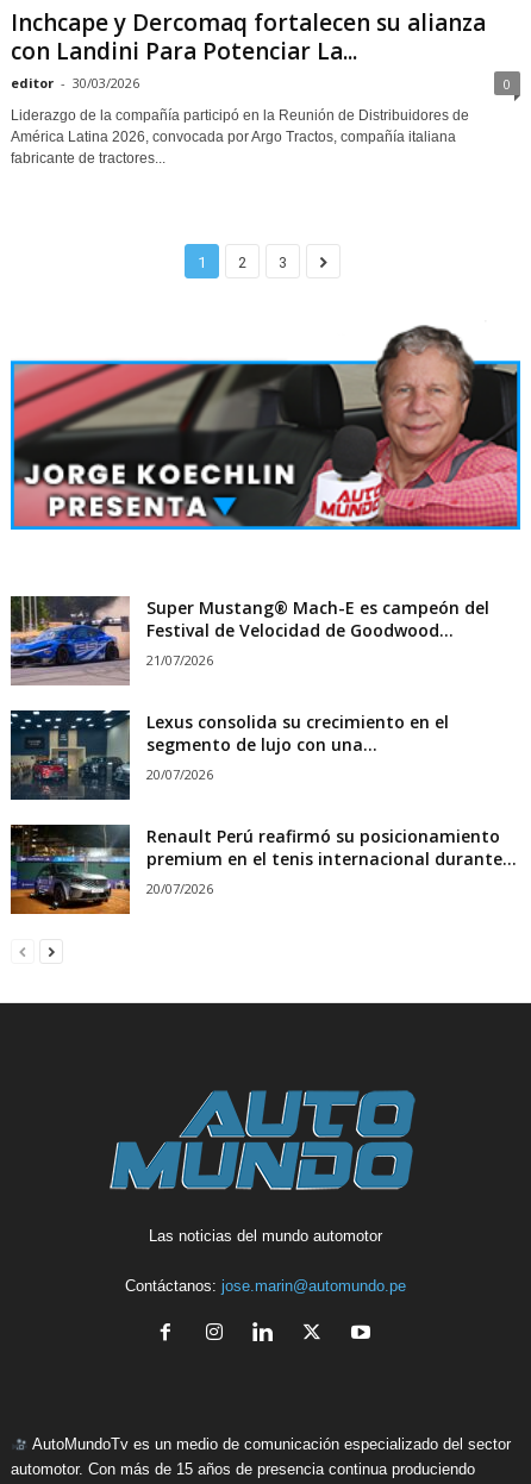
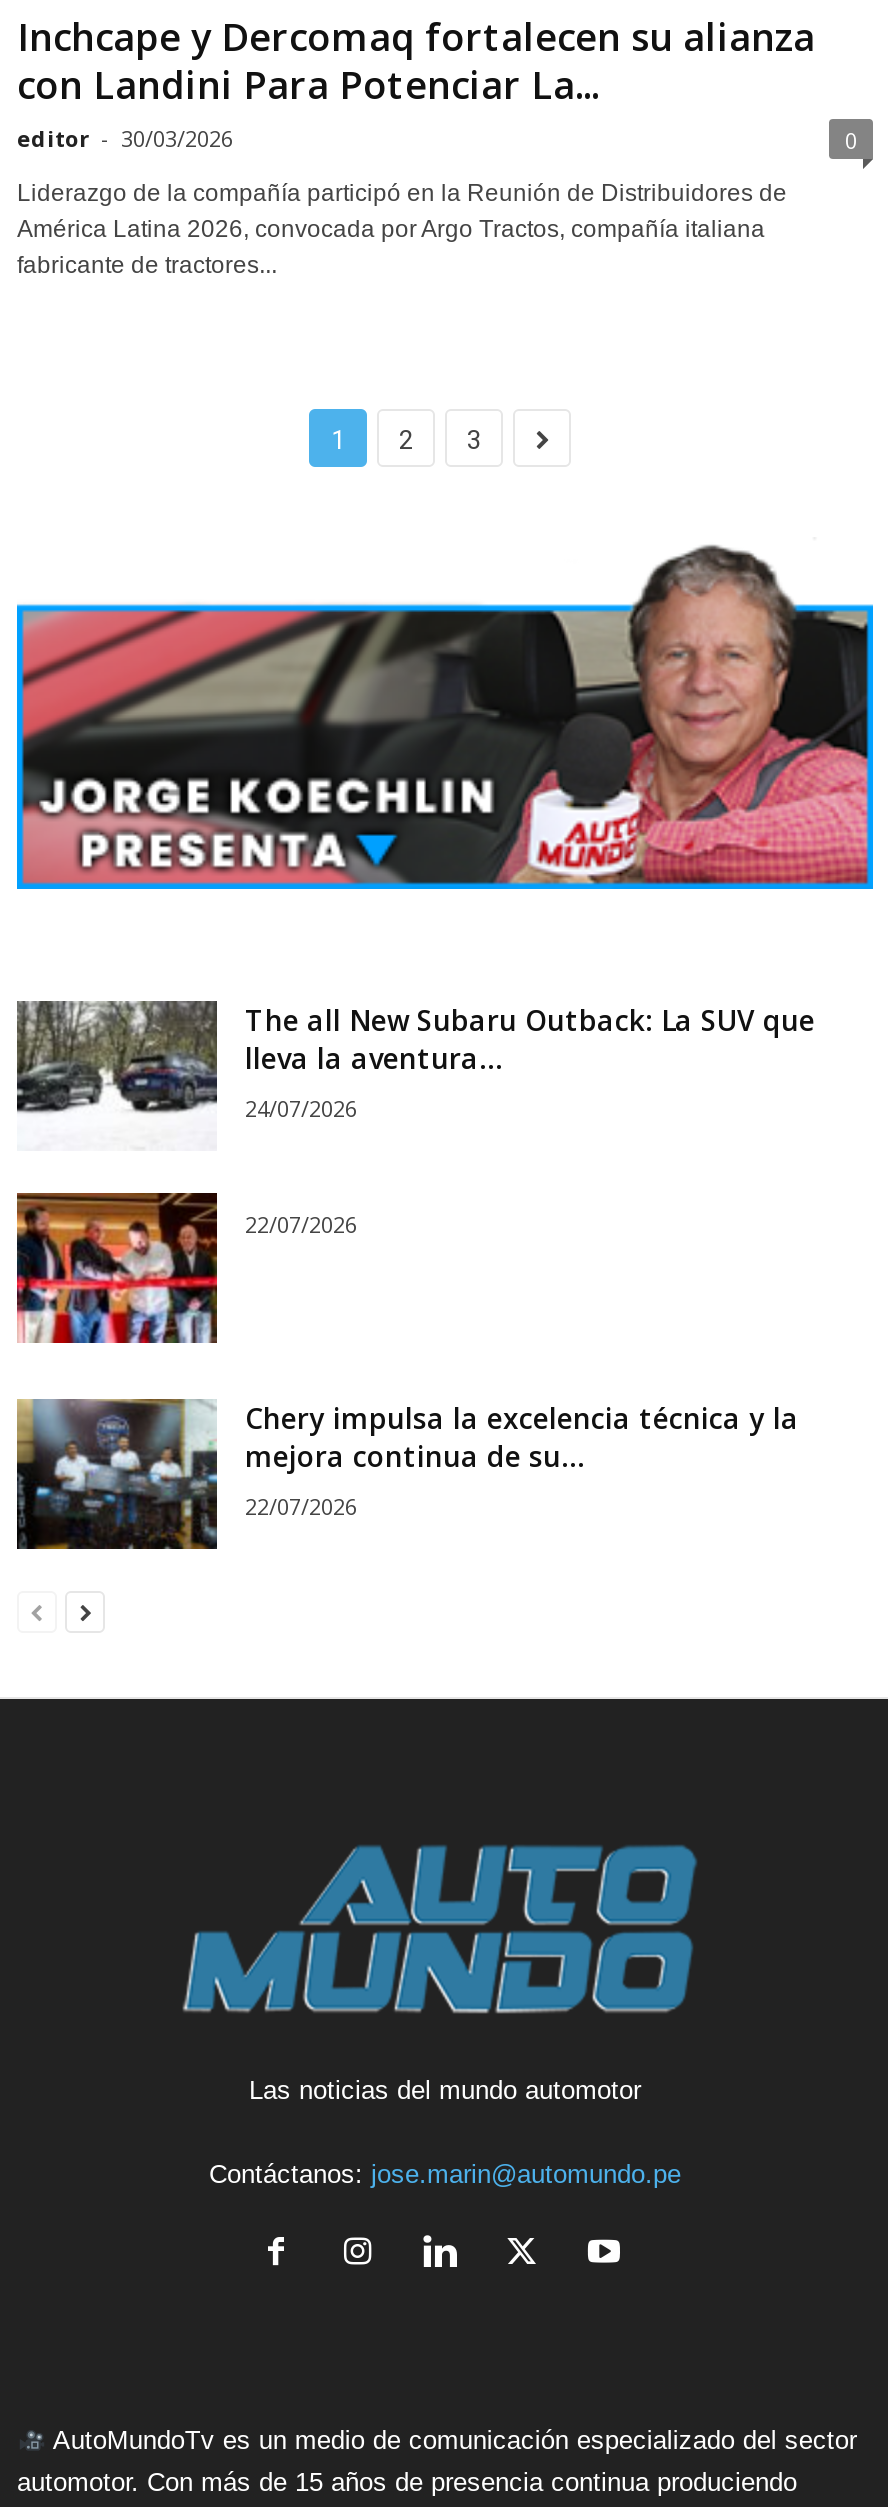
- [image]
- Super Mustang® Mach-E es campeón del
- Festival de Velocidad de Goodwood...
- 21/07/2026
+ [image]
+ The all New Subaru Outback: La SUV que
+ lleva la aventura...
+ 24/07/2026

- [image]
- Lexus consolida su crecimiento en el
- segmento de lujo con una...
- 20/07/2026
+ [image]
+ 22/07/2026

- [image]
- Renault Perú reafirmó su posicionamiento
- premium en el tenis internacional durante...
- 20/07/2026
+ [image]
+ Chery impulsa la excelencia técnica y la
+ mejora continua de su...
+ 22/07/2026
